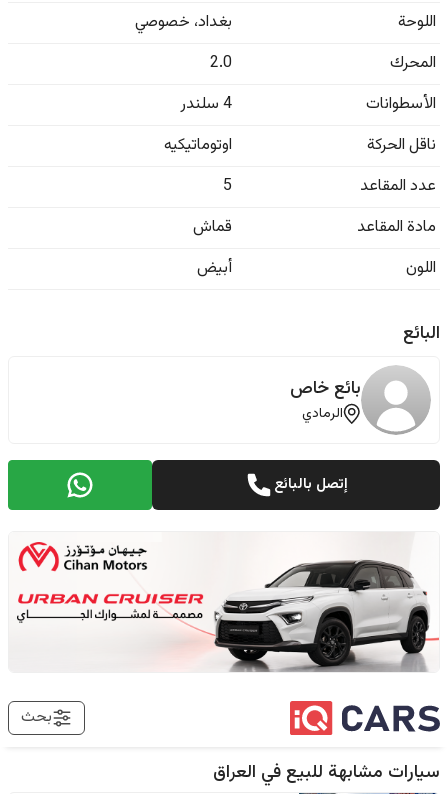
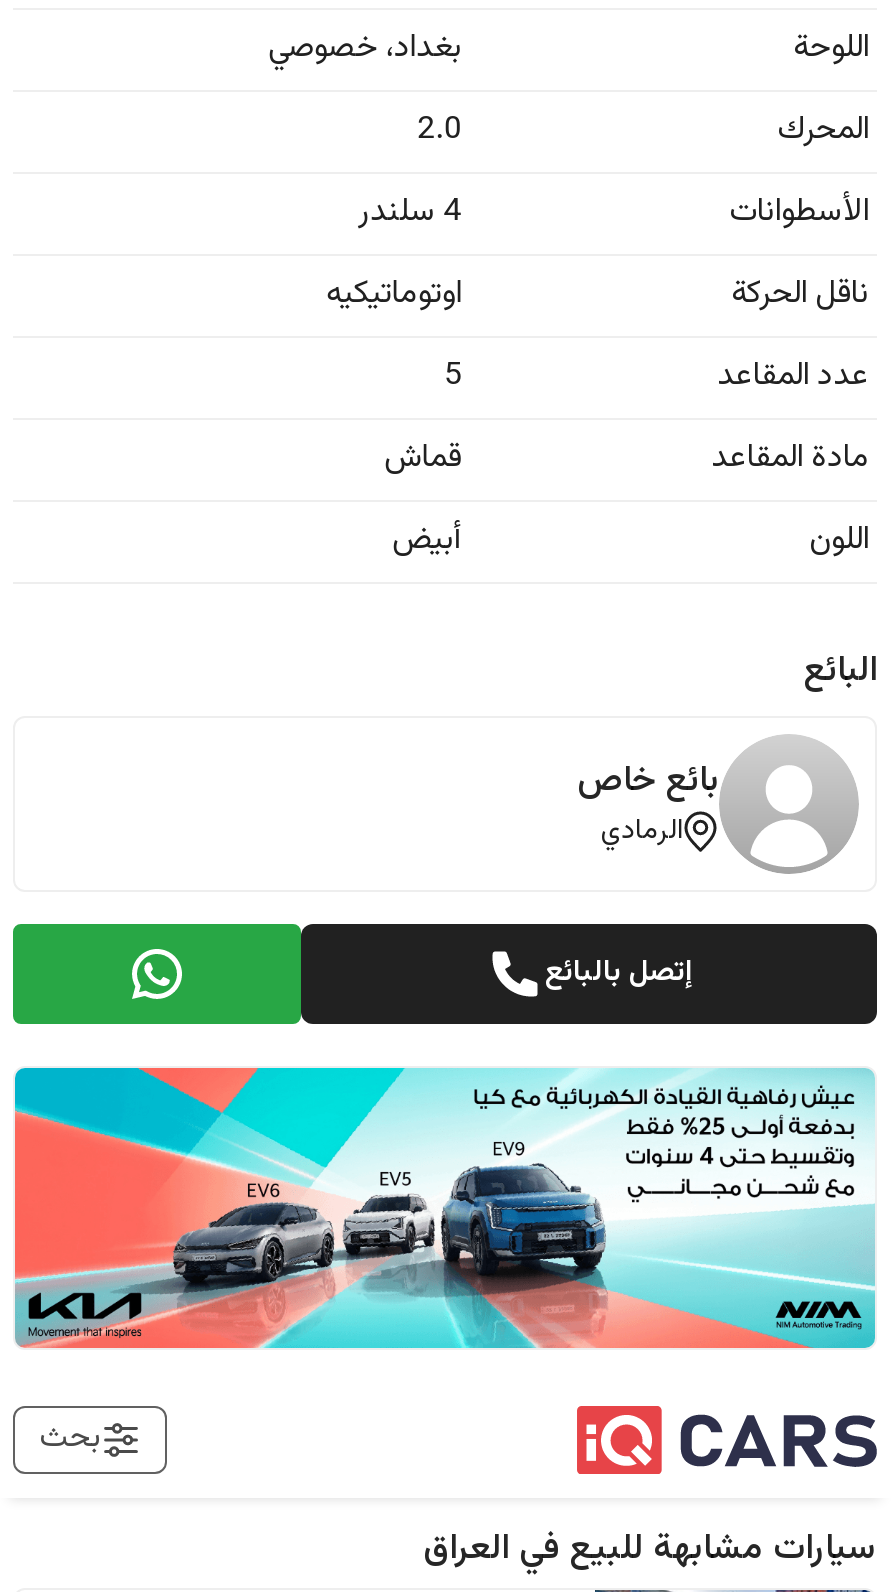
- [image]
+ [image]
